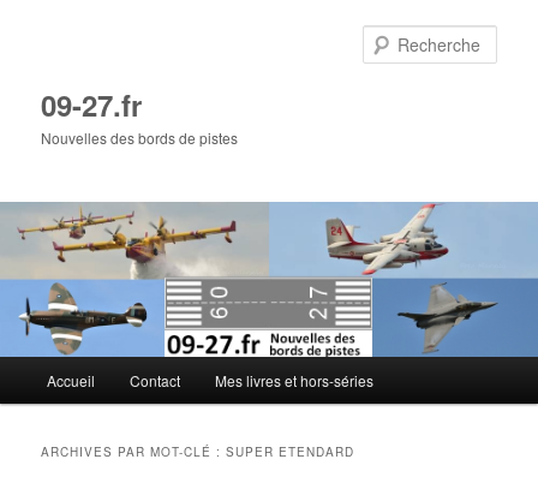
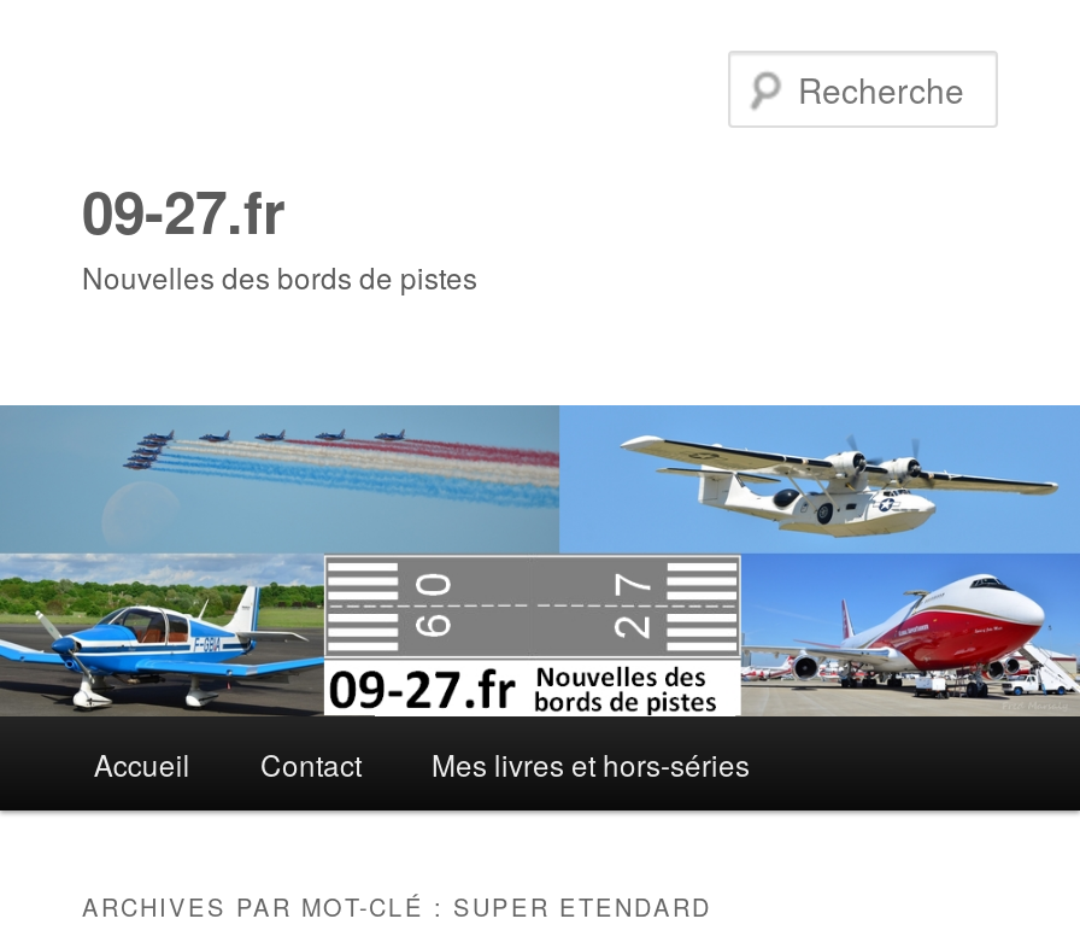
- [image]
+ [image]
